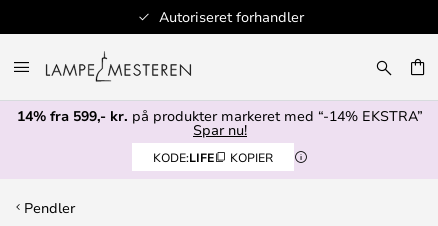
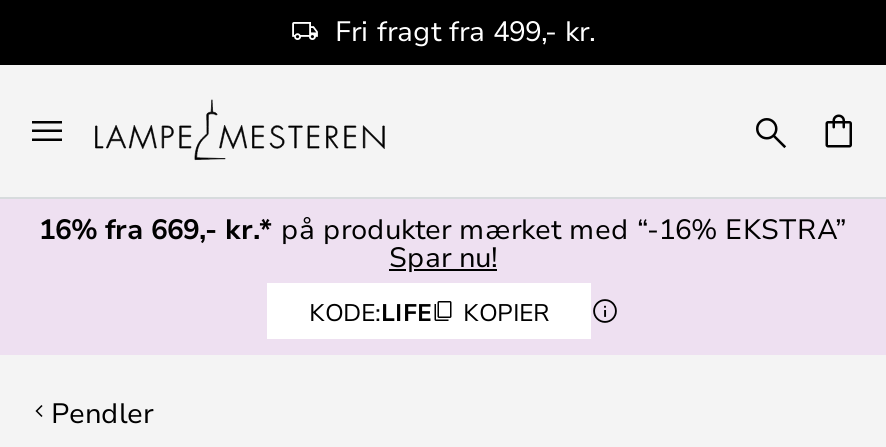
- Autoriseret forhandler
+ Fri fragt fra 499,- kr.

- 14% fra 599,- kr. på produkter markeret med “-14% EKSTRA”
+ 16% fra 669,- kr.* på produkter mærket med “-16% EKSTRA”
